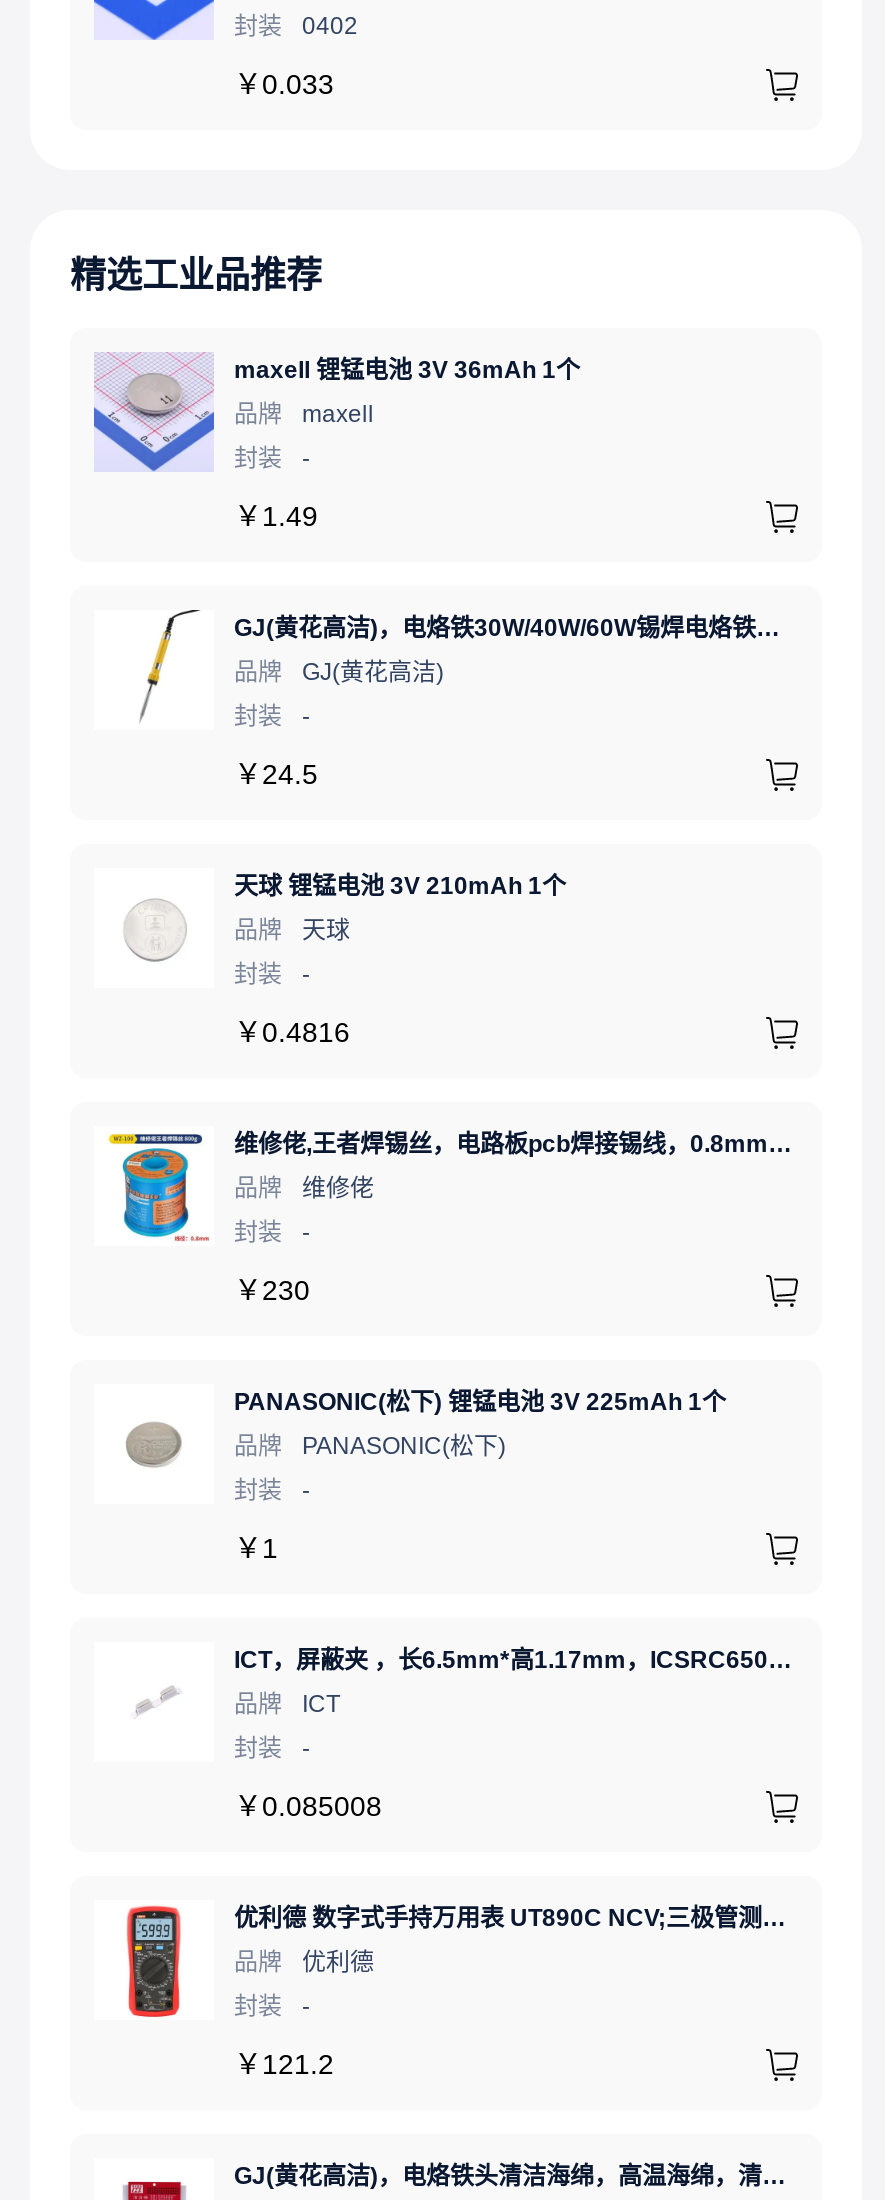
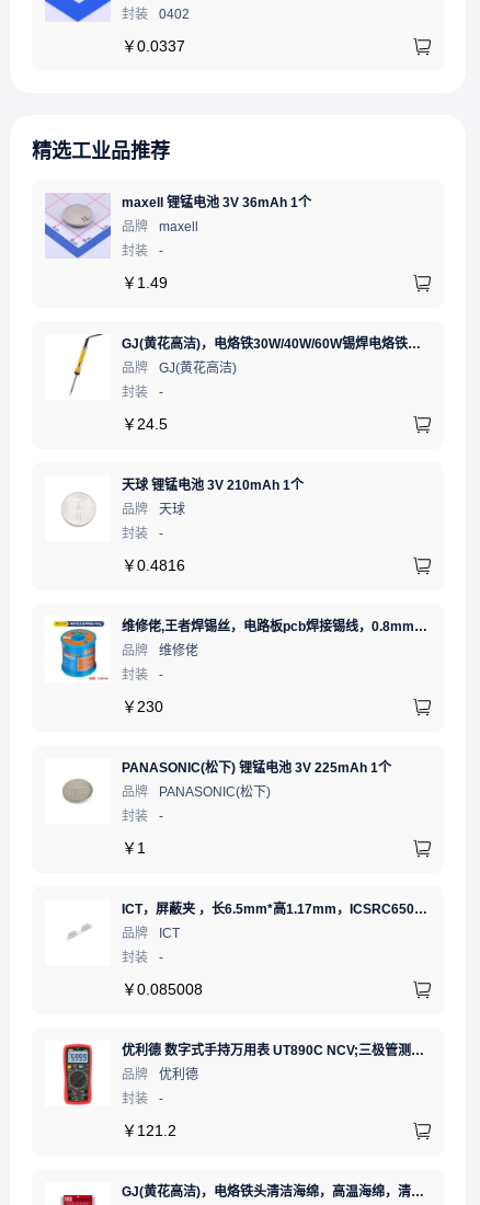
- ￥0.033
+ ￥0.0337
